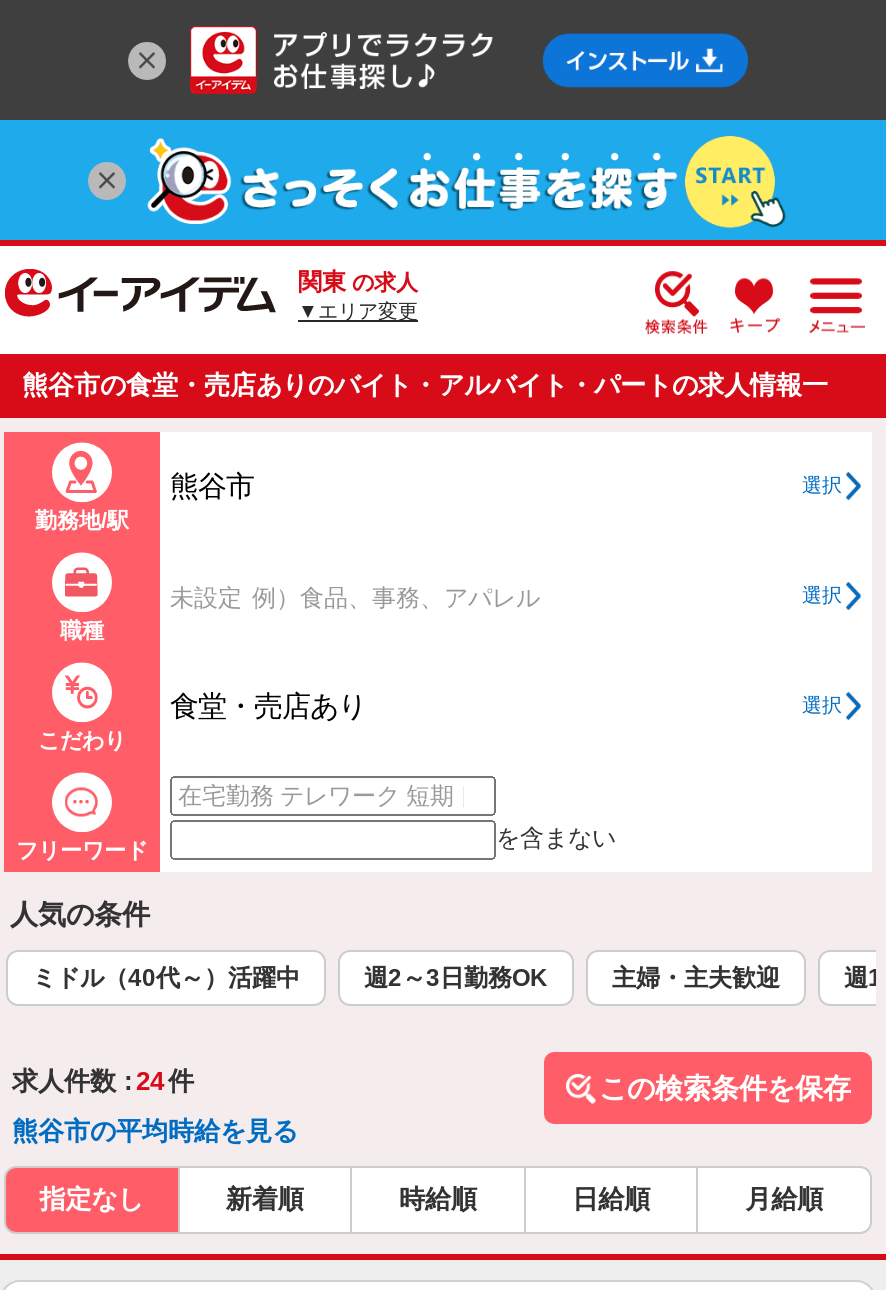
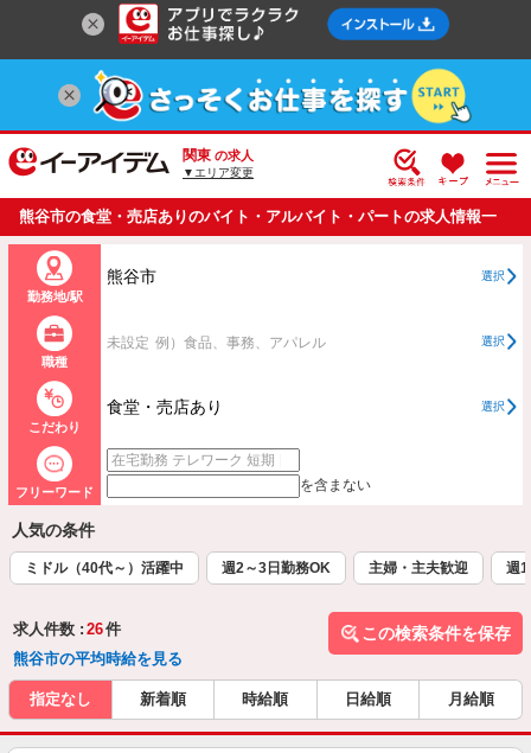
- 求人件数 : 24 件
+ 求人件数 : 26 件
